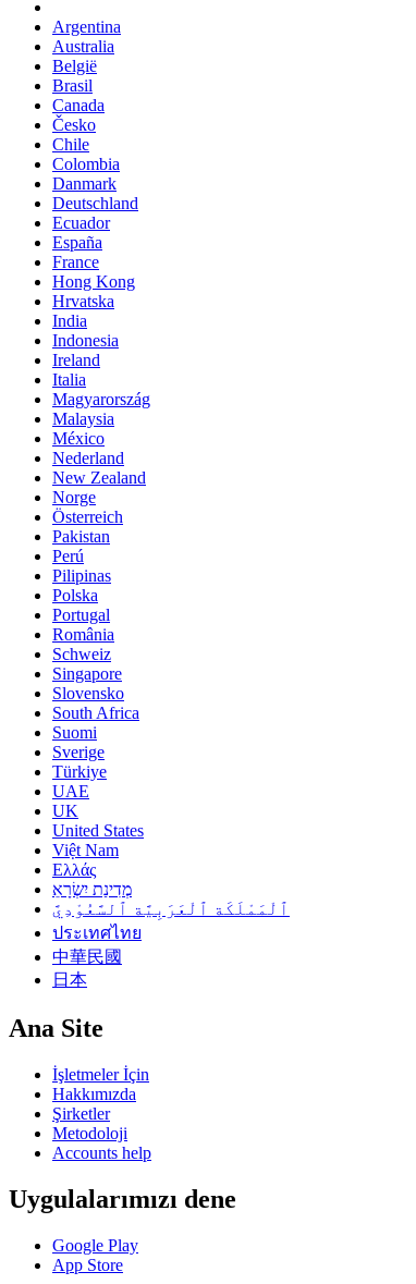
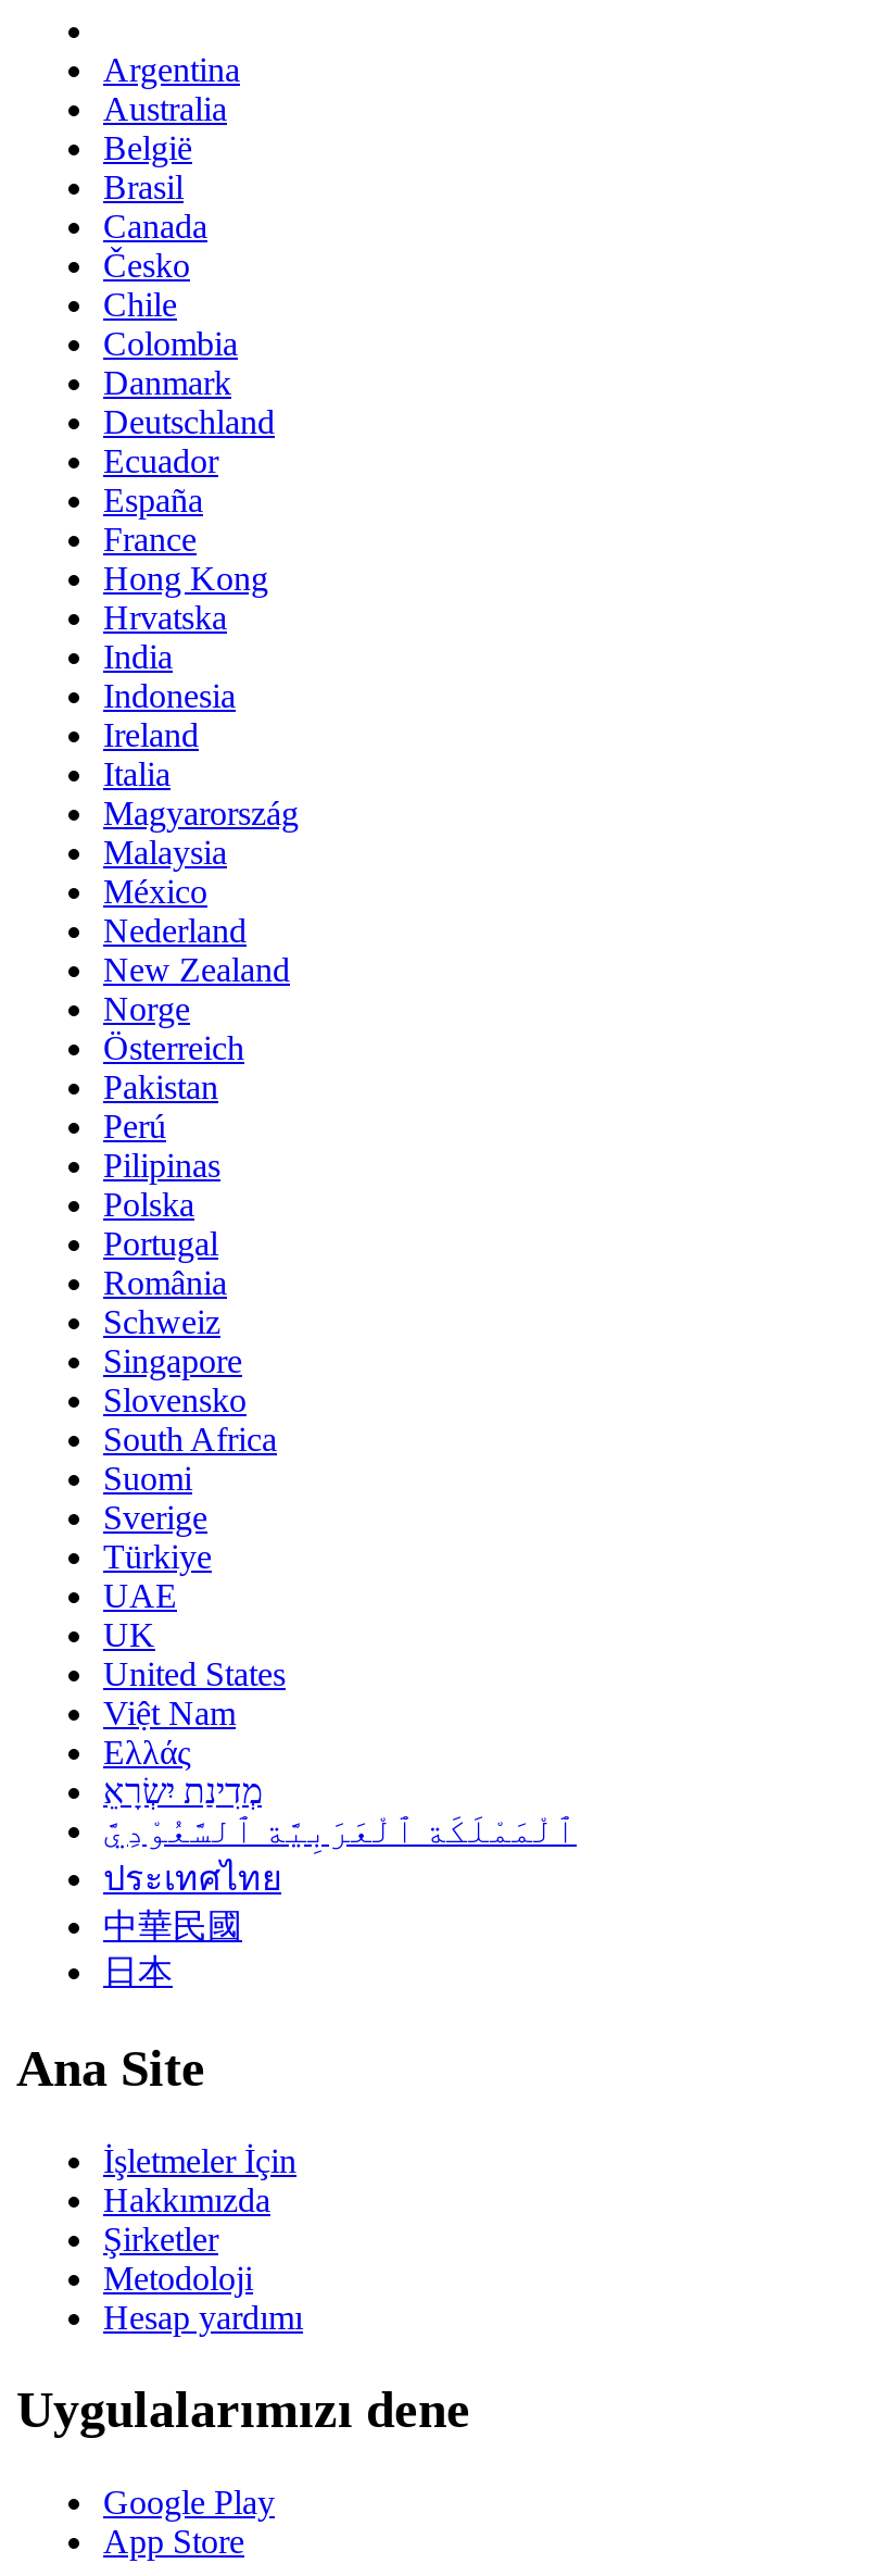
- Accounts help
+ Hesap yardımı
